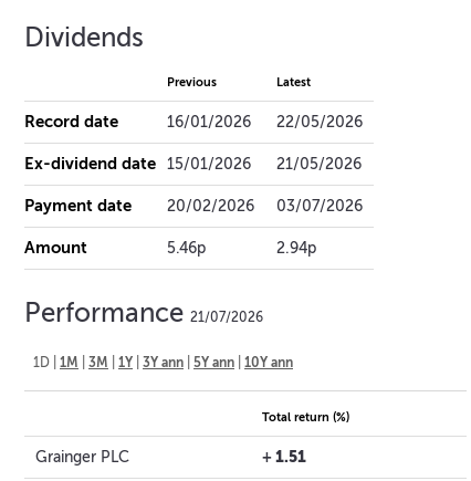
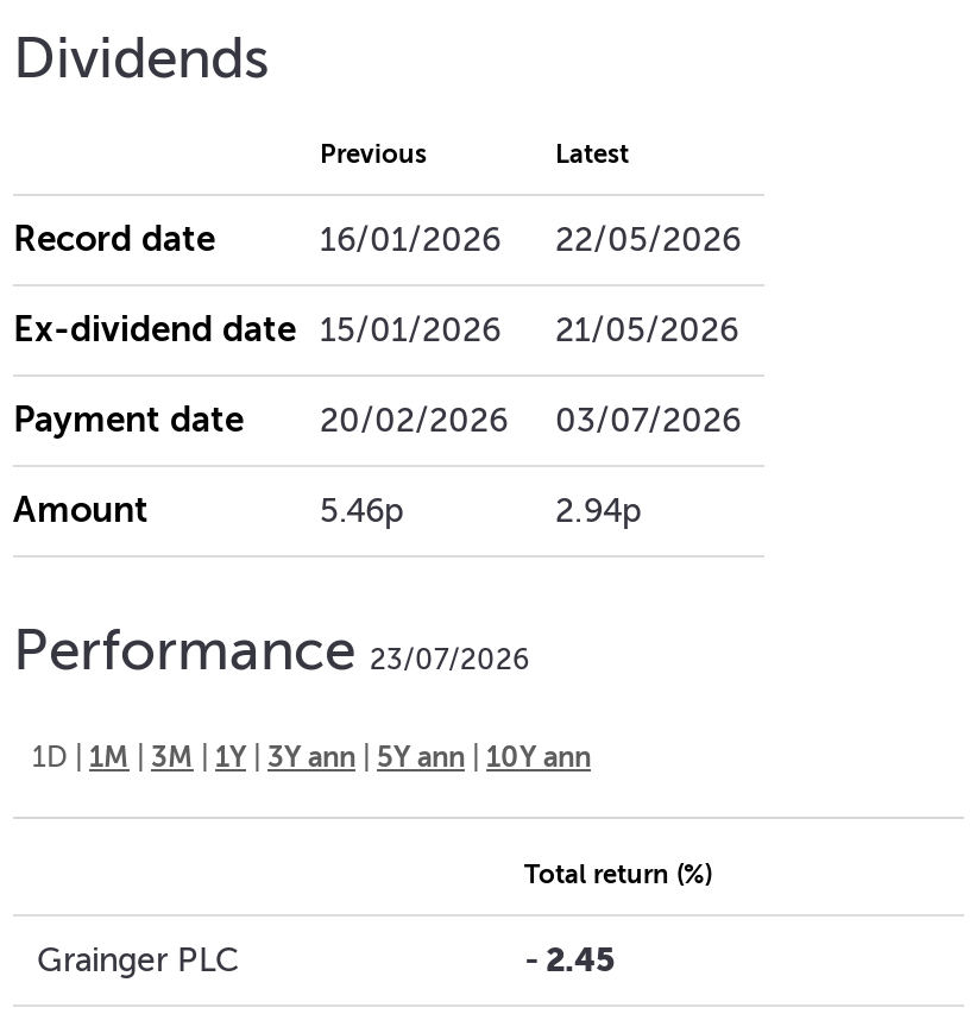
- Performance 21/07/2026
+ Performance 23/07/2026

- + 1.51
+ - 2.45
